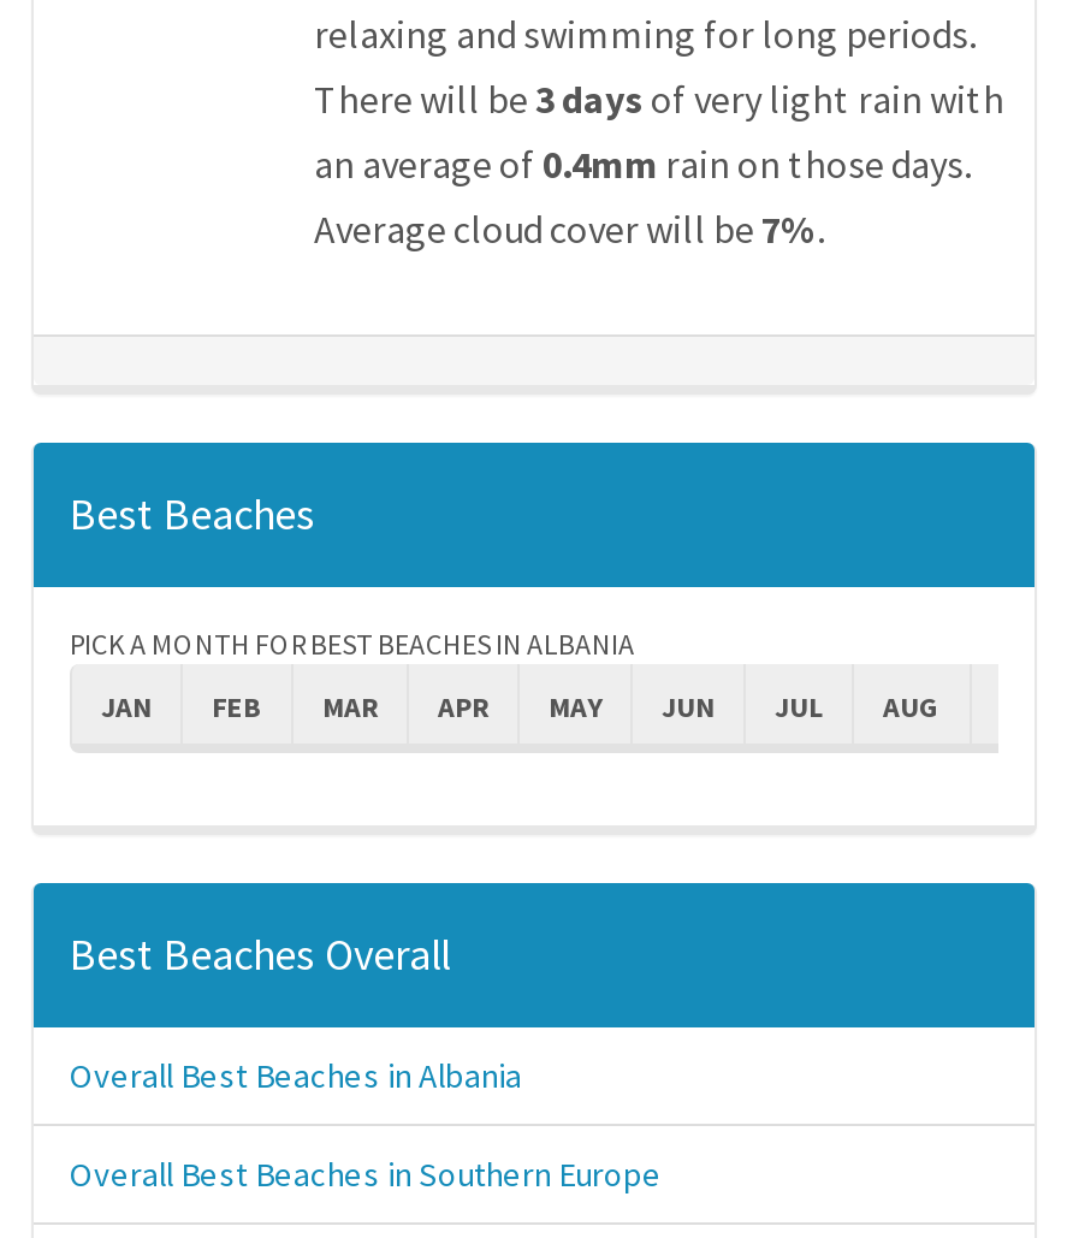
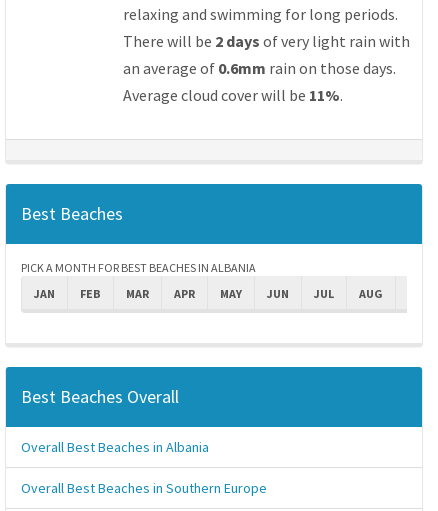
- There will be 3 days of very light rain with
+ There will be 2 days of very light rain with

- an average of 0.4mm rain on those days.
+ an average of 0.6mm rain on those days.

- Average cloud cover will be 7%.
+ Average cloud cover will be 11%.
